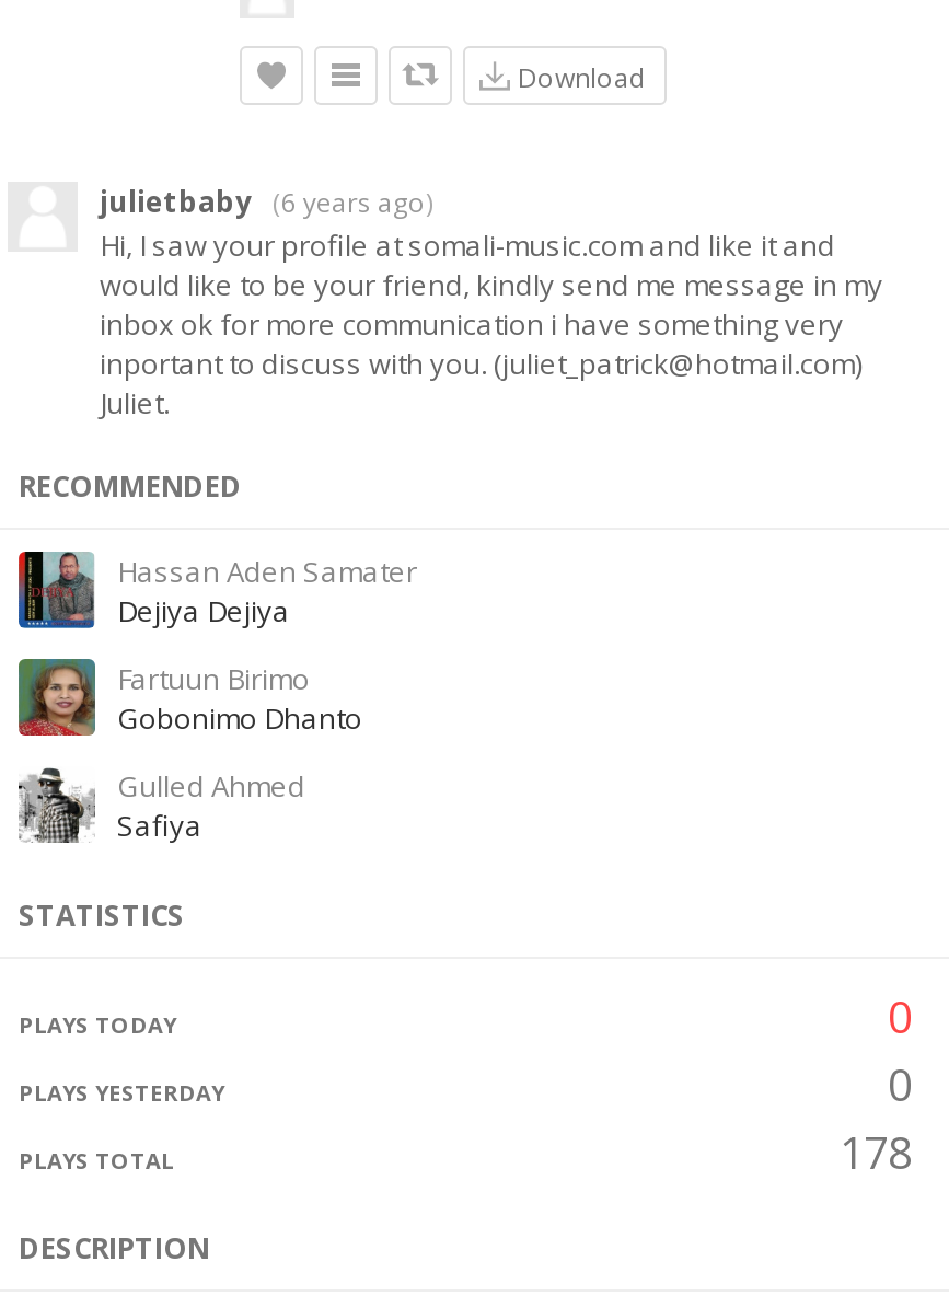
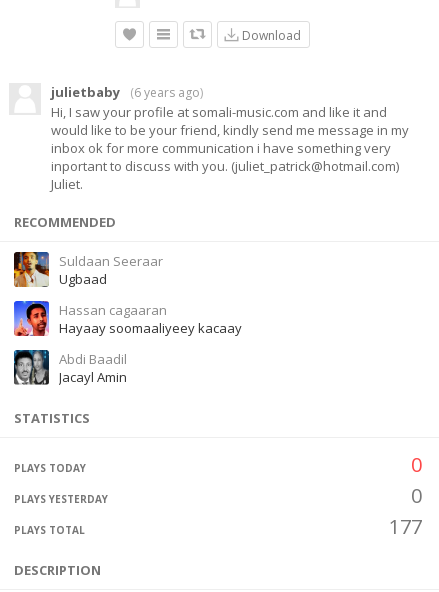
- [image]
- Hassan Aden Samater
- Dejiya Dejiya
+ [image]
+ Suldaan Seeraar
+ Ugbaad

- [image]
- Fartuun Birimo
- Gobonimo Dhanto
+ [image]
+ Hassan cagaaran
+ Hayaay soomaaliyeey kacaay

- [image]
- Gulled Ahmed
- Safiya
+ [image]
+ Abdi Baadil
+ Jacayl Amin

- 178
+ 177
